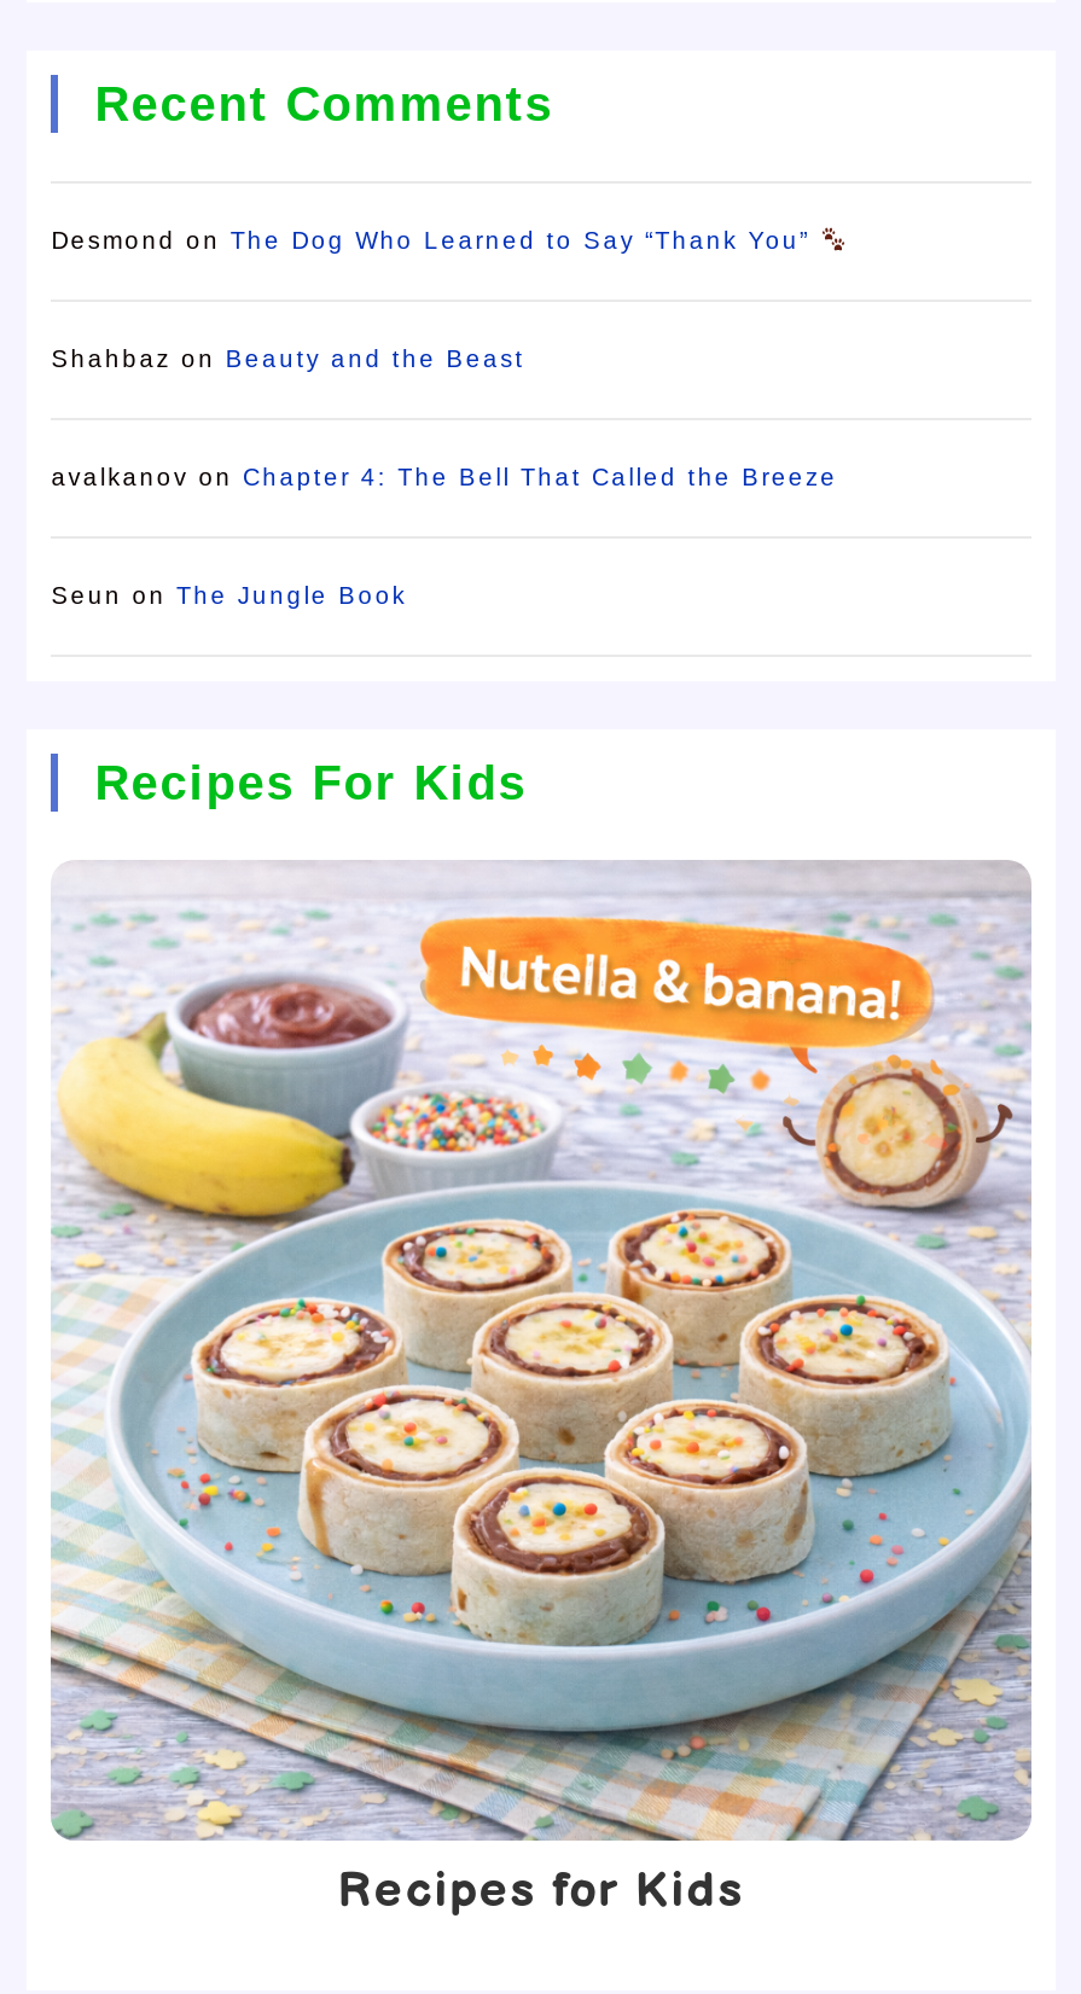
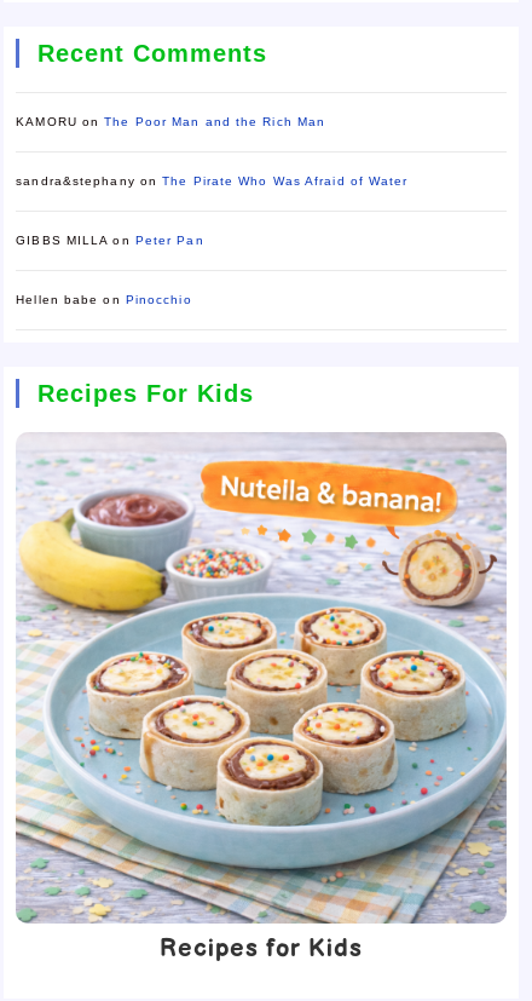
- Desmond on The Dog Who Learned to Say “Thank You”
+ KAMORU on The Poor Man and the Rich Man

- Shahbaz on Beauty and the Beast
+ sandra&stephany on The Pirate Who Was Afraid of Water

- avalkanov on Chapter 4: The Bell That Called the Breeze
+ GIBBS MILLA on Peter Pan

- Seun on The Jungle Book
+ Hellen babe on Pinocchio
